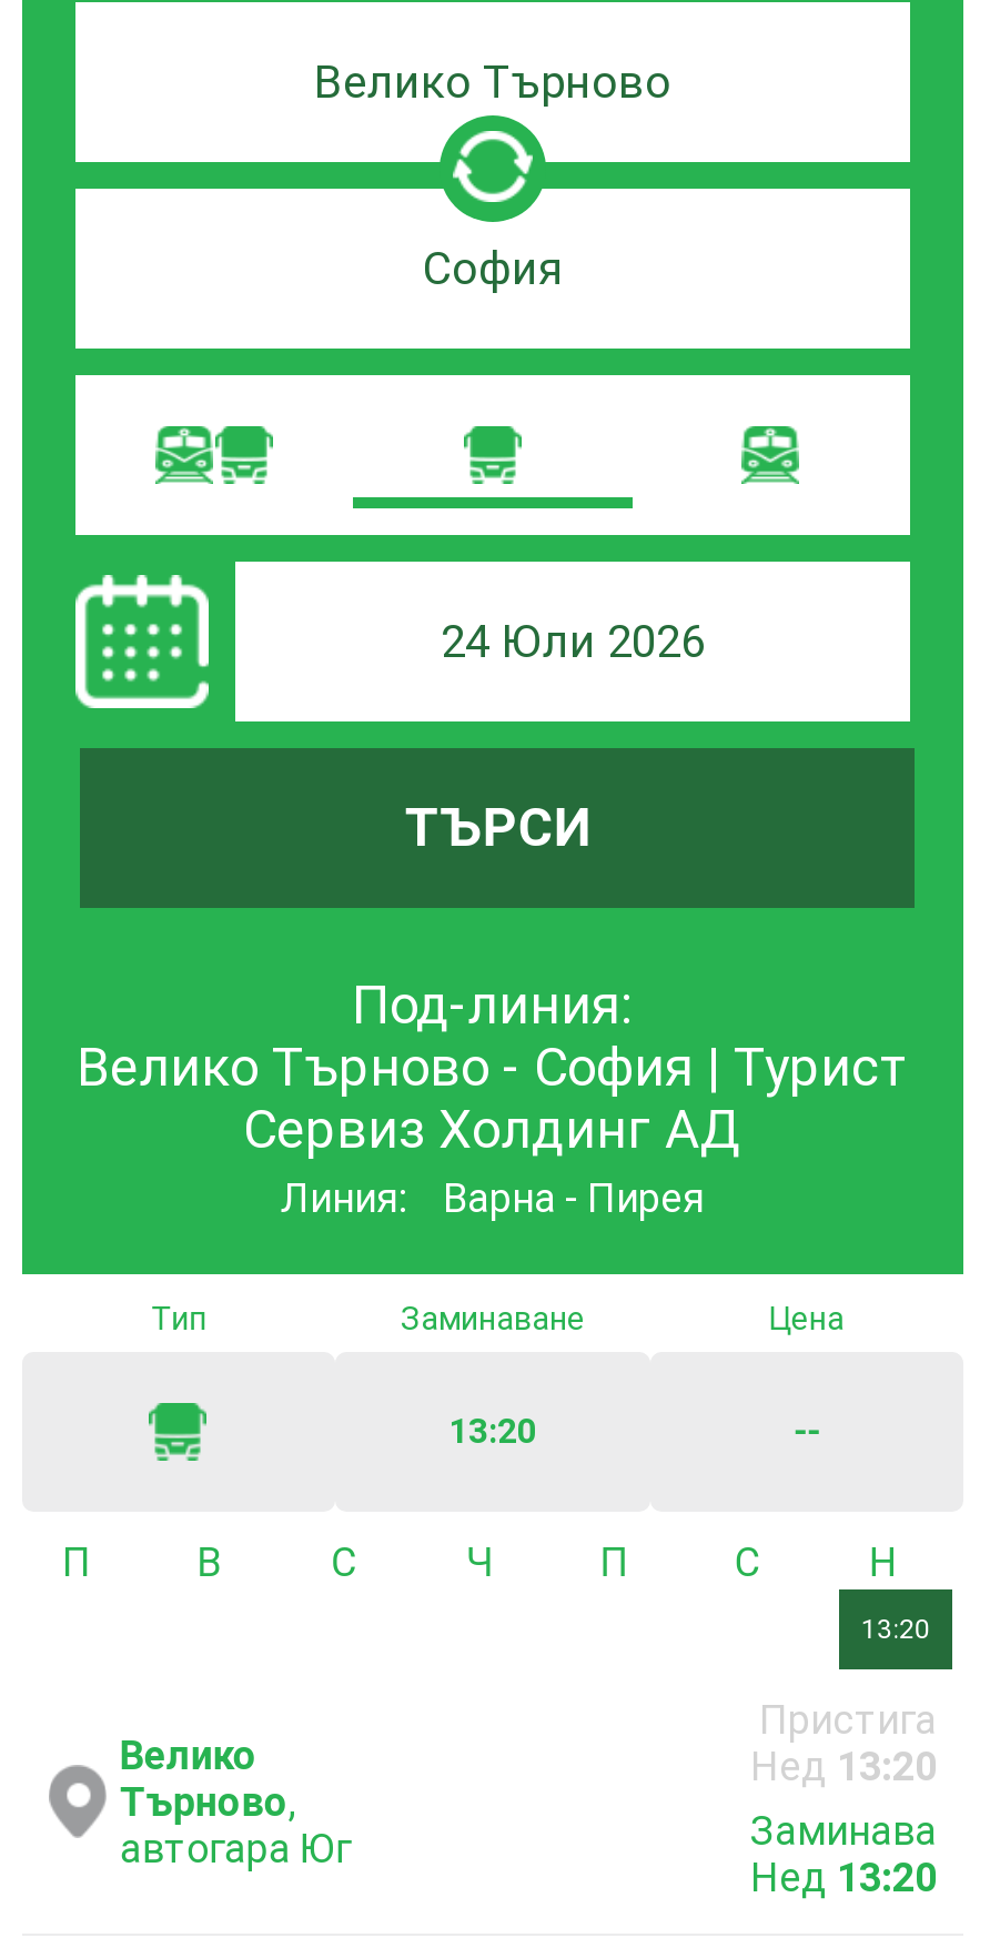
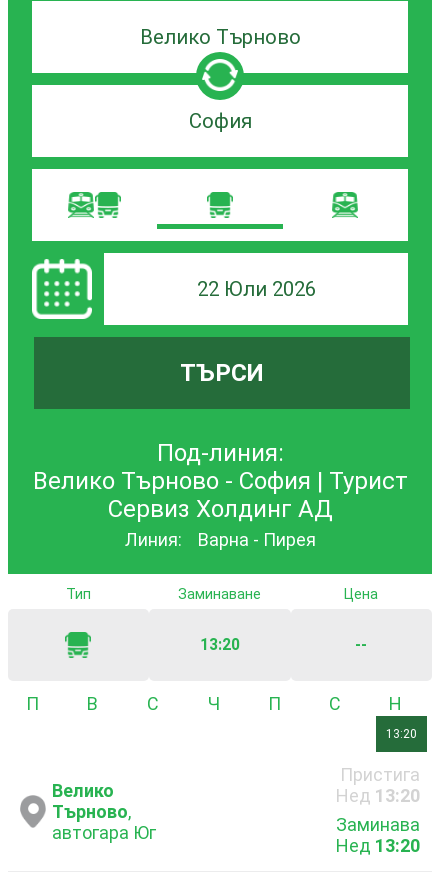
- 24 Юли 2026
+ 22 Юли 2026
